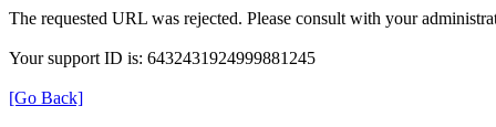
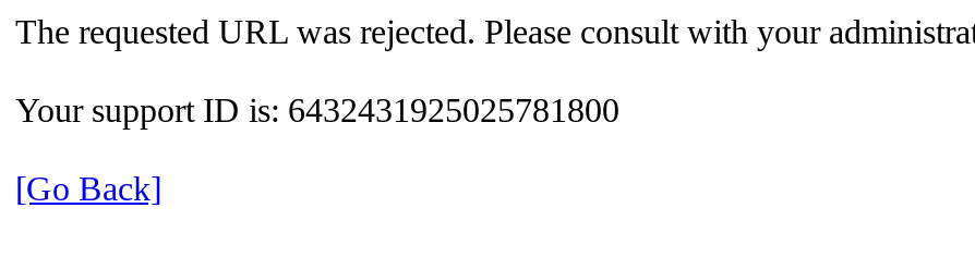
- Your support ID is: 6432431924999881245
+ Your support ID is: 6432431925025781800
